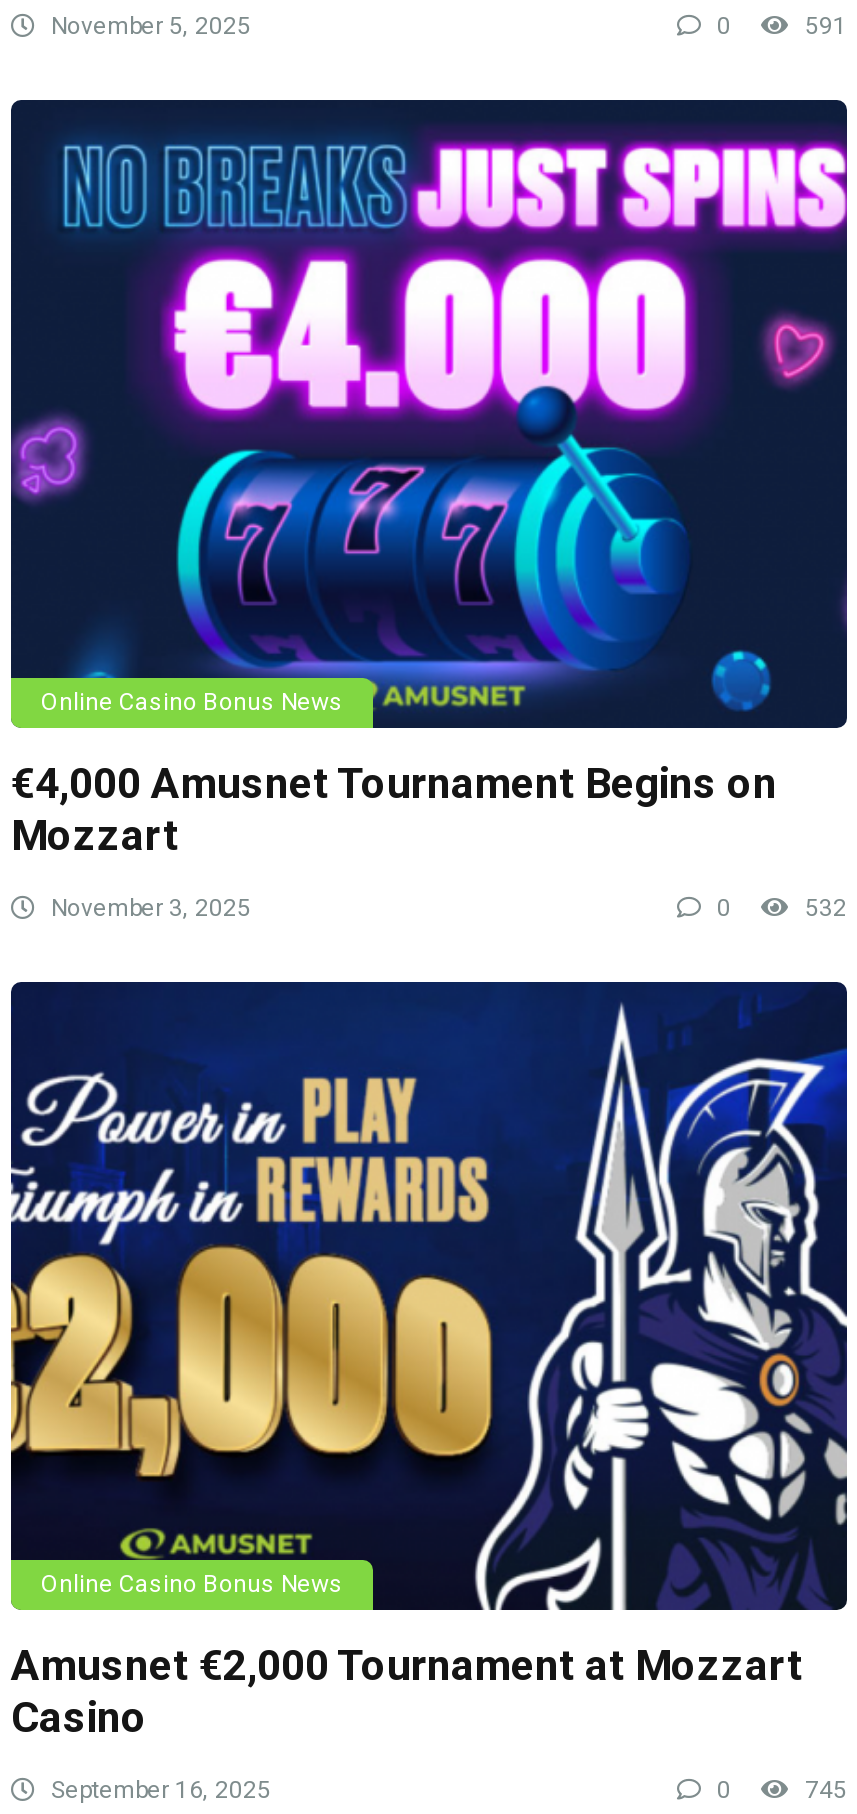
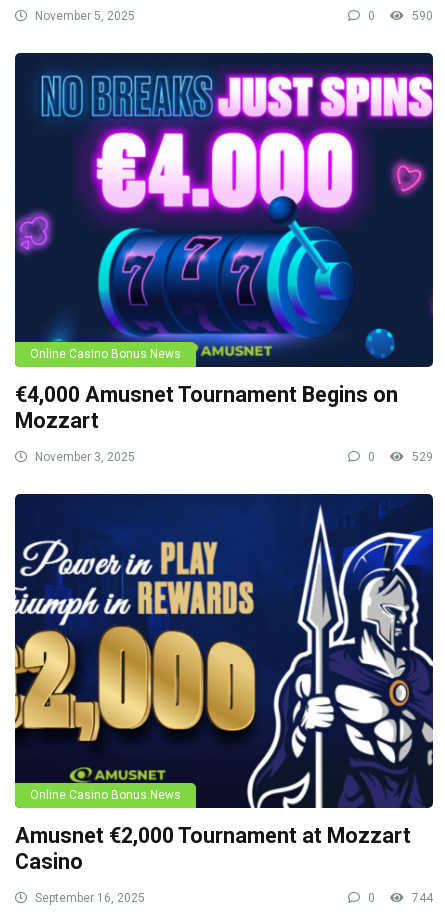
- 591
+ 590

- 532
+ 529

- 745
+ 744
